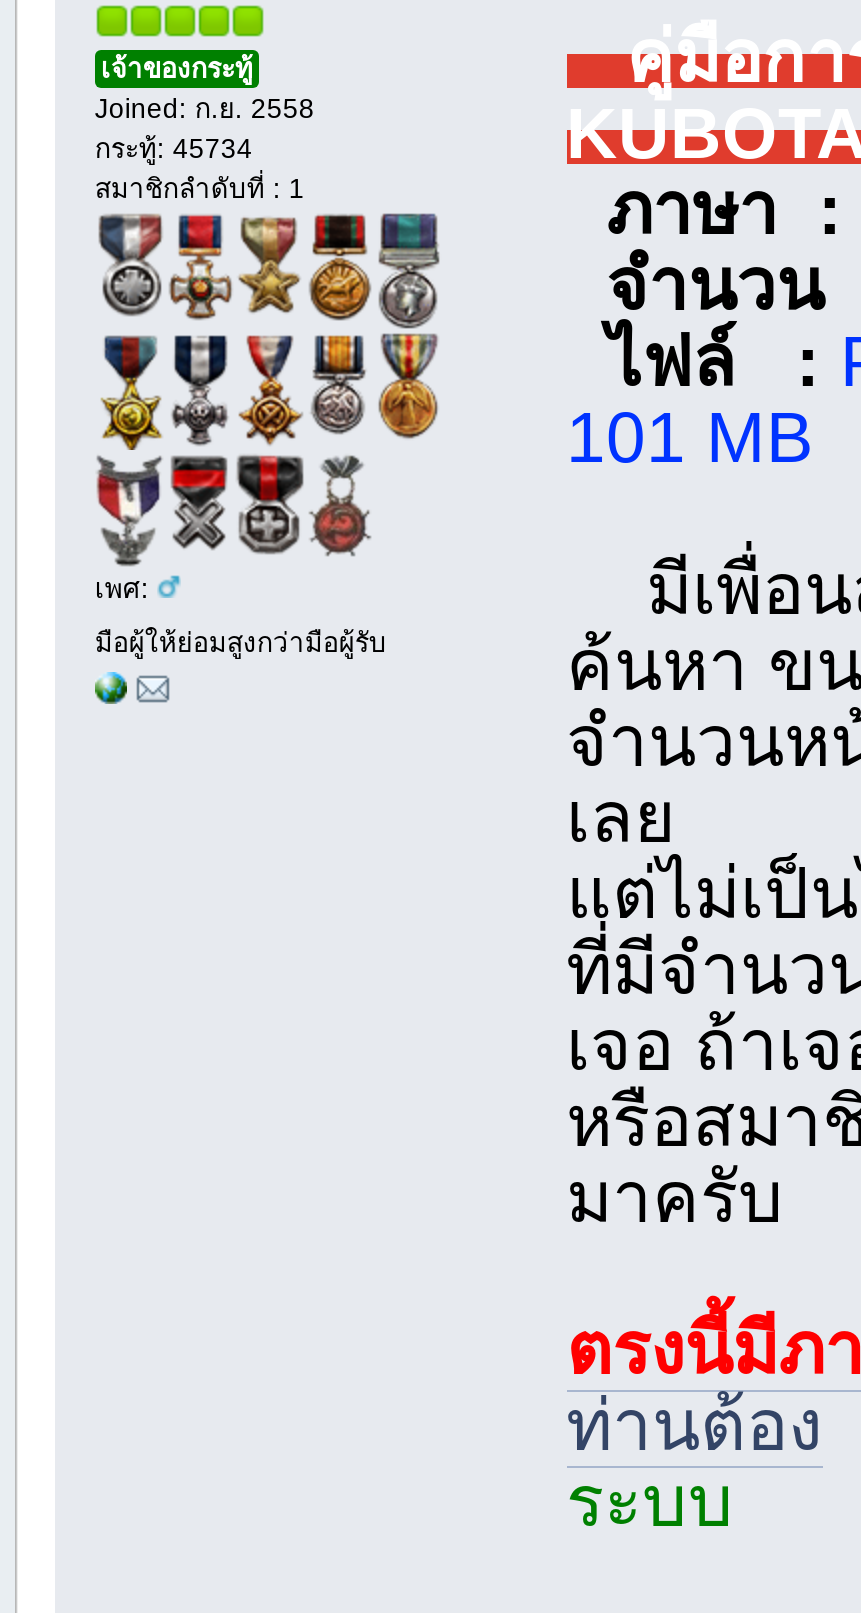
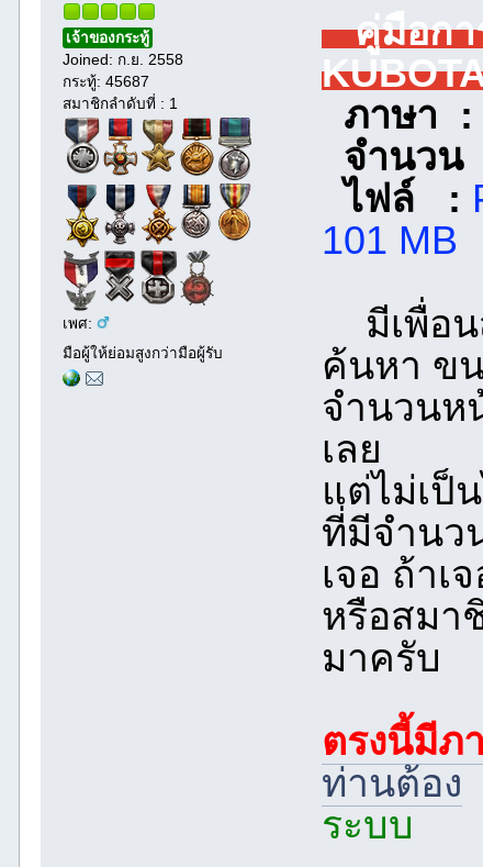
- กระทู้: 45734
+ กระทู้: 45687
